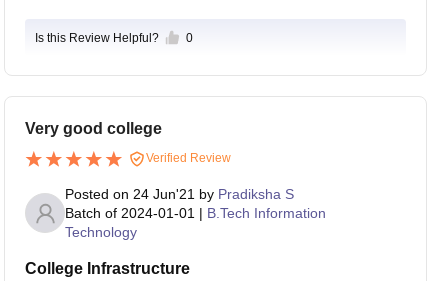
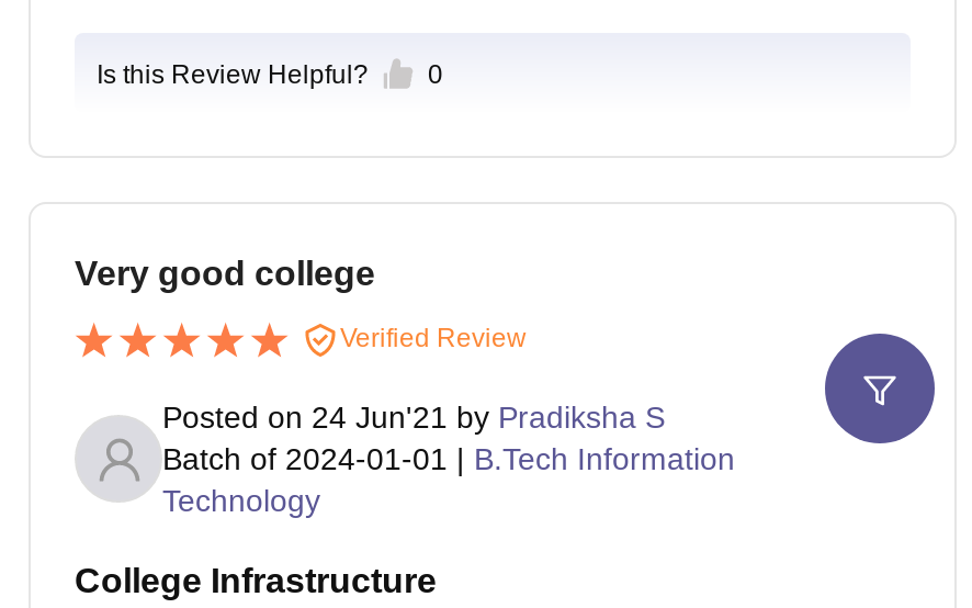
+ [image]
